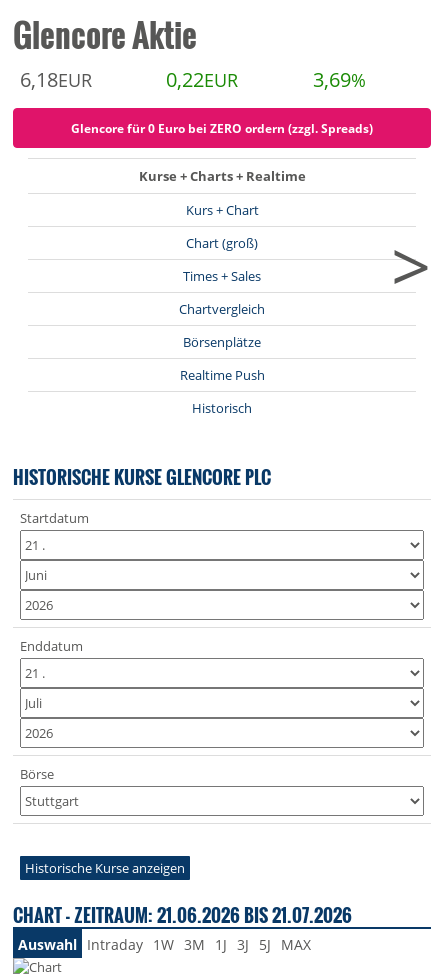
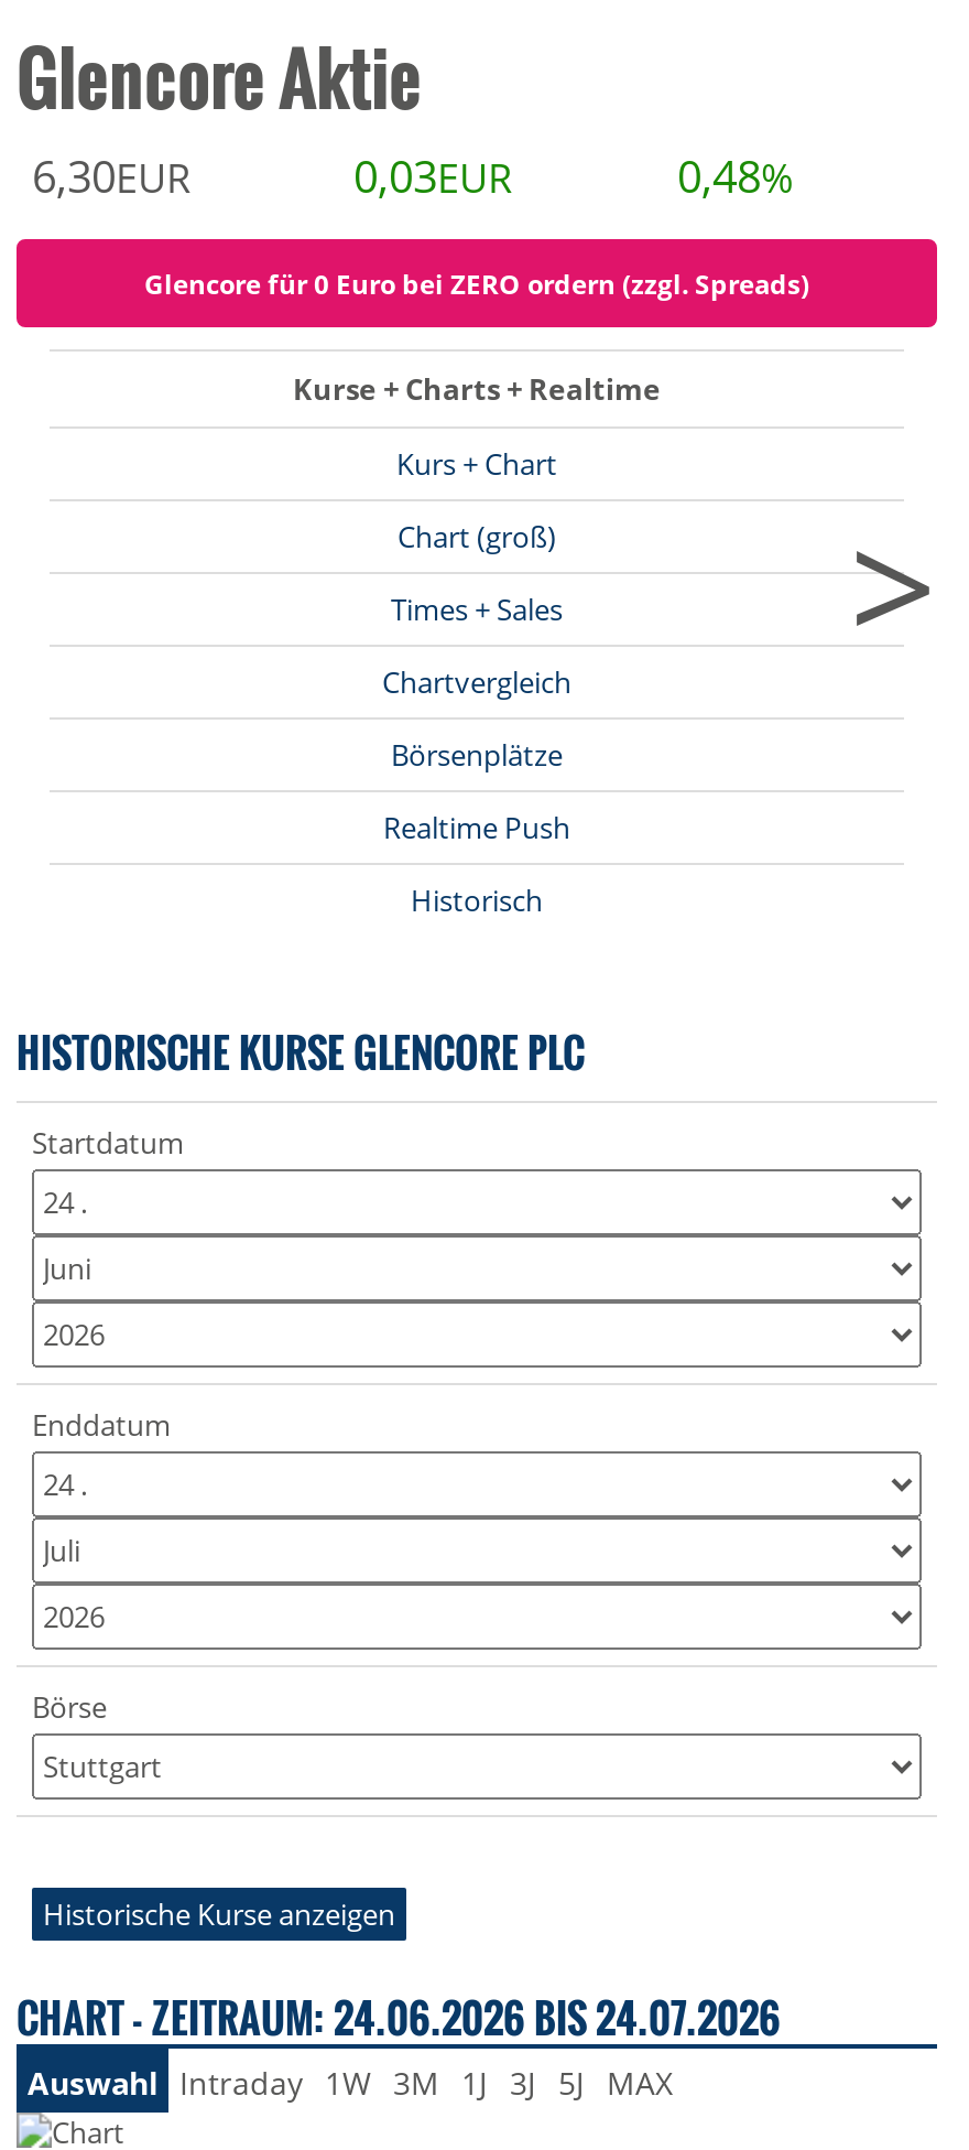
- 6,18EUR
+ 6,30EUR

- 0,22EUR
+ 0,03EUR

- 3,69%
+ 0,48%

- CHART - ZEITRAUM: 21.06.2026 BIS 21.07.2026
+ CHART - ZEITRAUM: 24.06.2026 BIS 24.07.2026
